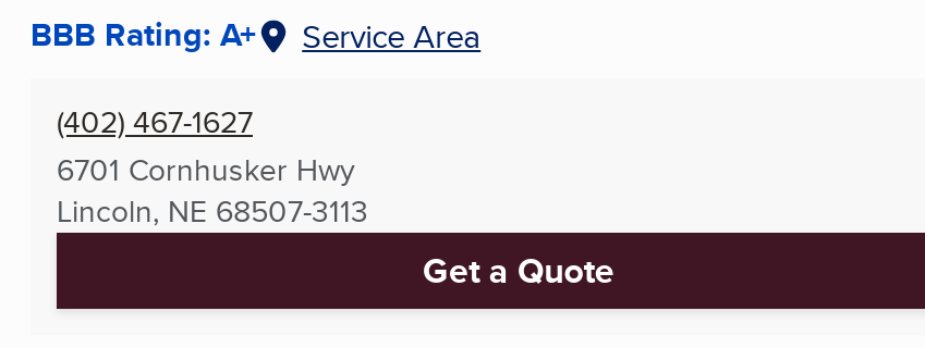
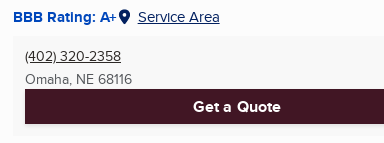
- (402) 467-1627
- 6701 Cornhusker Hwy
- Lincoln, NE 68507-3113
+ (402) 320-2358
+ Omaha, NE 68116
